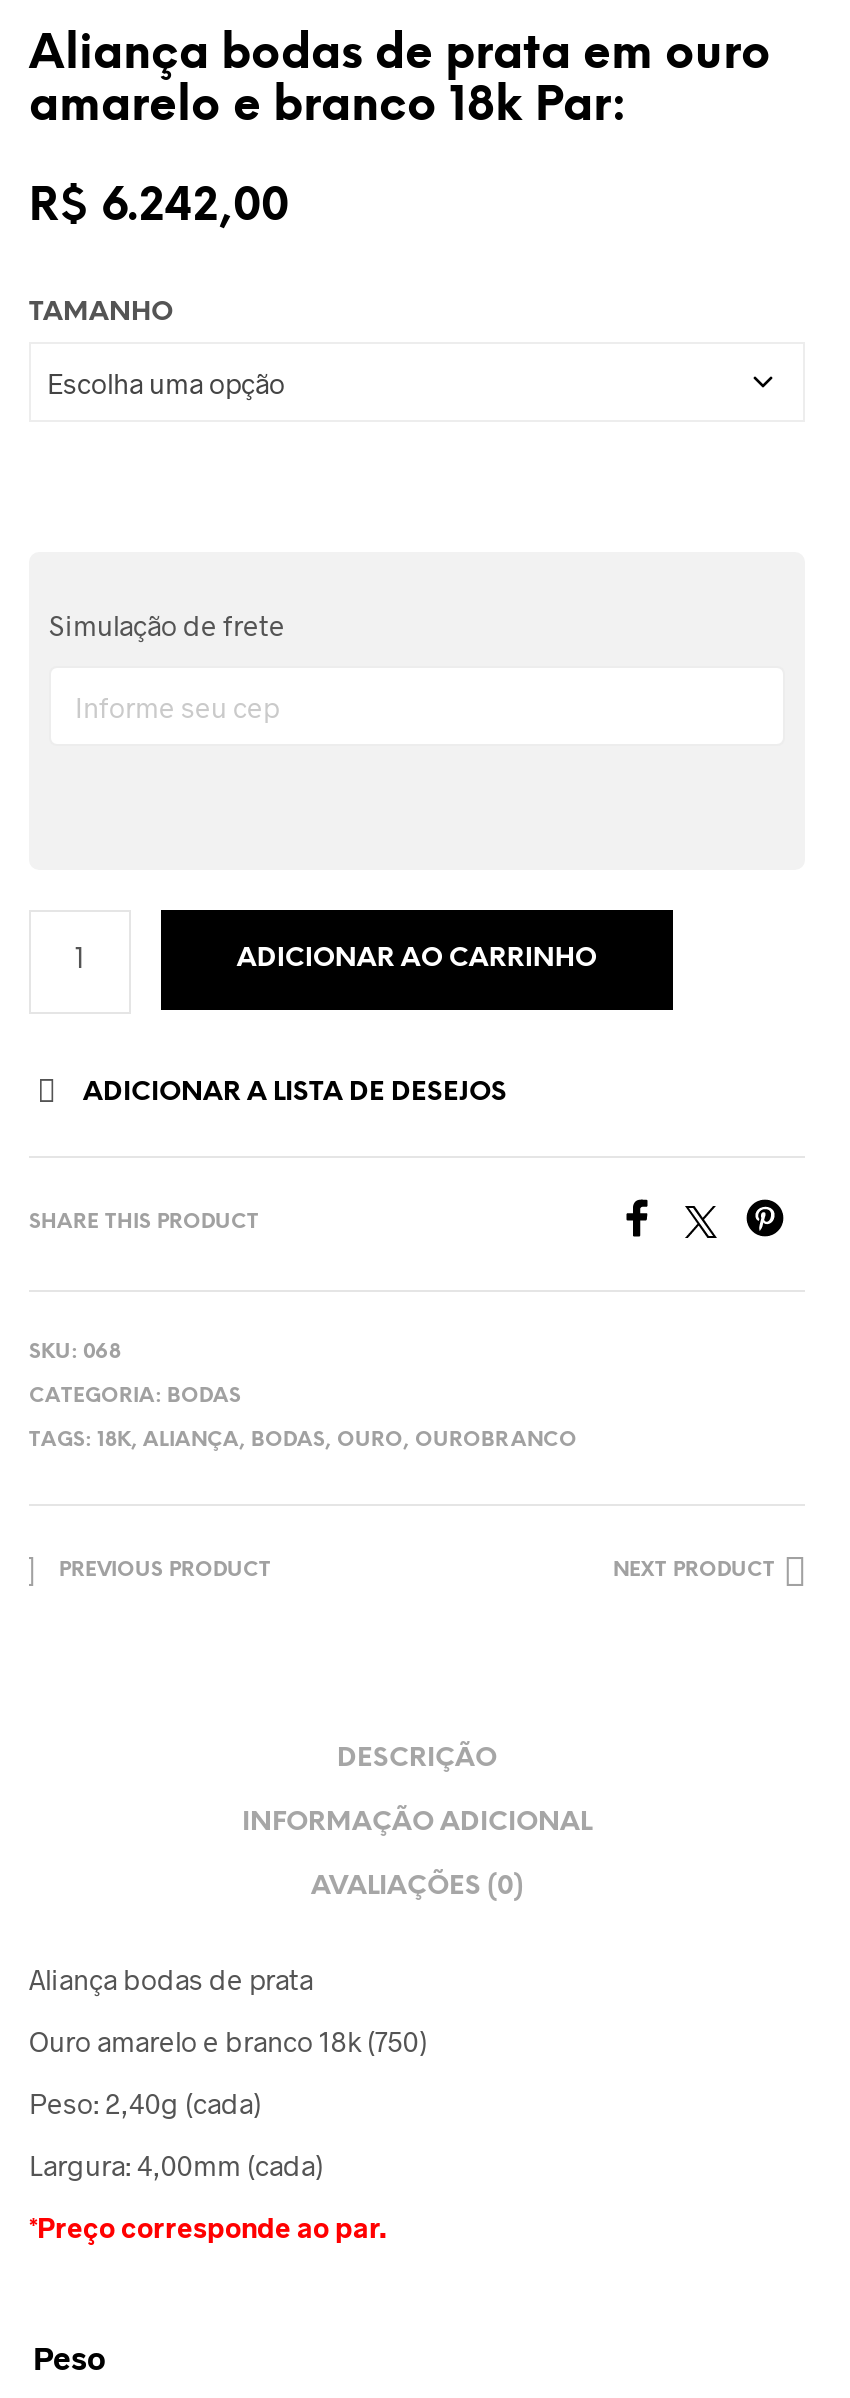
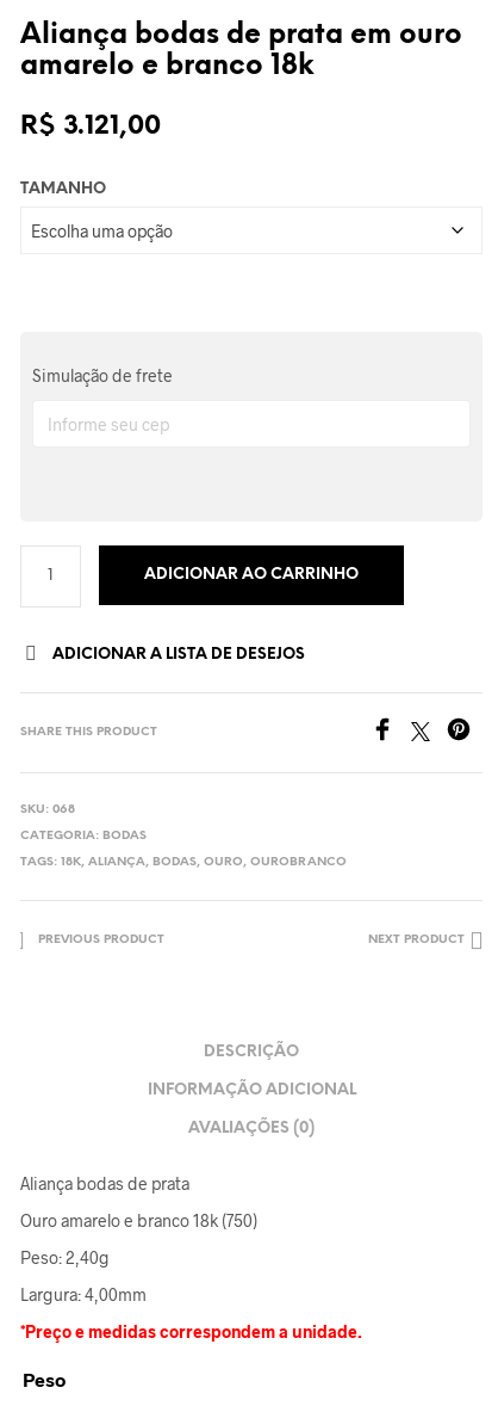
- amarelo e branco 18k Par:
+ amarelo e branco 18k

- R$6.242,00
+ R$3.121,00

- Peso: 2,40g (cada)
+ Peso: 2,40g

- Largura: 4,00mm (cada)
+ Largura: 4,00mm

- *Preço corresponde ao par.
+ *Preço e medidas correspondem a unidade.
